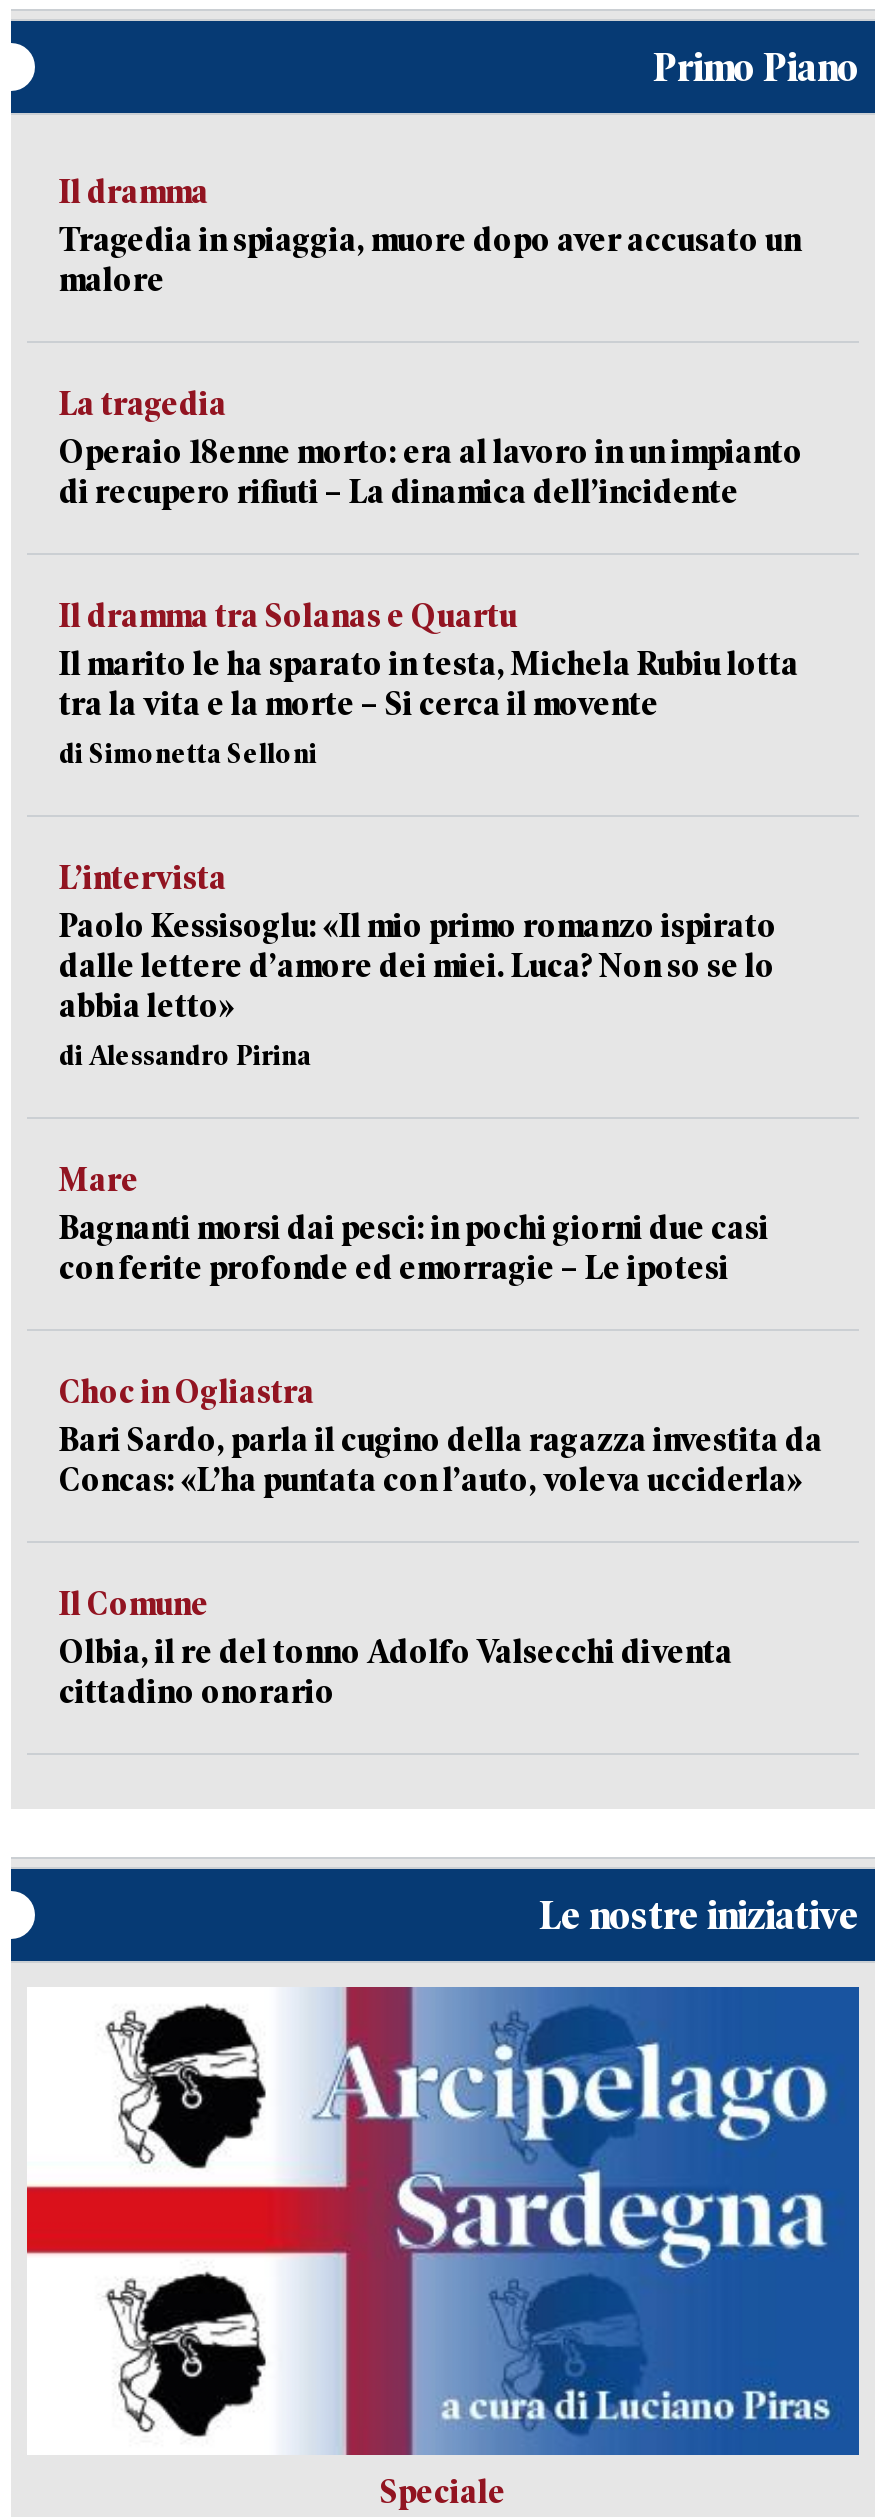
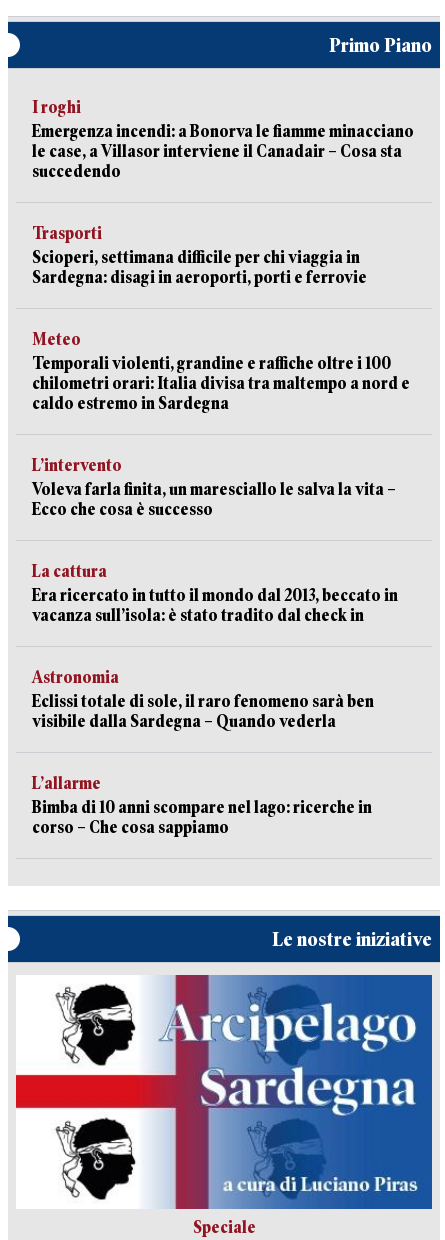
- Il dramma
- Tragedia in spiaggia, muore dopo aver accusato un
- malore
+ I roghi
+ Emergenza incendi: a Bonorva le fiamme minacciano
+ le case, a Villasor interviene il Canadair – Cosa sta
+ succedendo

- La tragedia
- Operaio 18enne morto: era al lavoro in un impianto
- di recupero rifiuti – La dinamica dell’incidente
+ Trasporti
+ Scioperi, settimana difficile per chi viaggia in
+ Sardegna: disagi in aeroporti, porti e ferrovie

- Il dramma tra Solanas e Quartu
- Il marito le ha sparato in testa, Michela Rubiu lotta
- tra la vita e la morte – Si cerca il movente
- di Simonetta Selloni
+ Meteo
+ Temporali violenti, grandine e raffiche oltre i 100
+ chilometri orari: Italia divisa tra maltempo a nord e
+ caldo estremo in Sardegna

- L’intervista
- Paolo Kessisoglu: «Il mio primo romanzo ispirato
- dalle lettere d’amore dei miei. Luca? Non so se lo
- abbia letto»
- di Alessandro Pirina
+ L’intervento
+ Voleva farla finita, un maresciallo le salva la vita –
+ Ecco che cosa è successo

- Mare
- Bagnanti morsi dai pesci: in pochi giorni due casi
- con ferite profonde ed emorragie – Le ipotesi
+ La cattura
+ Era ricercato in tutto il mondo dal 2013, beccato in
+ vacanza sull’isola: è stato tradito dal check in

- Choc in Ogliastra
- Bari Sardo, parla il cugino della ragazza investita da
- Concas: «L’ha puntata con l’auto, voleva ucciderla»
+ Astronomia
+ Eclissi totale di sole, il raro fenomeno sarà ben
+ visibile dalla Sardegna – Quando vederla

- Il Comune
- Olbia, il re del tonno Adolfo Valsecchi diventa
- cittadino onorario
+ L’allarme
+ Bimba di 10 anni scompare nel lago: ricerche in
+ corso – Che cosa sappiamo
